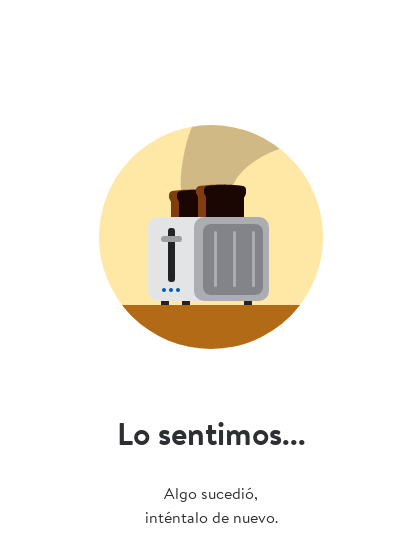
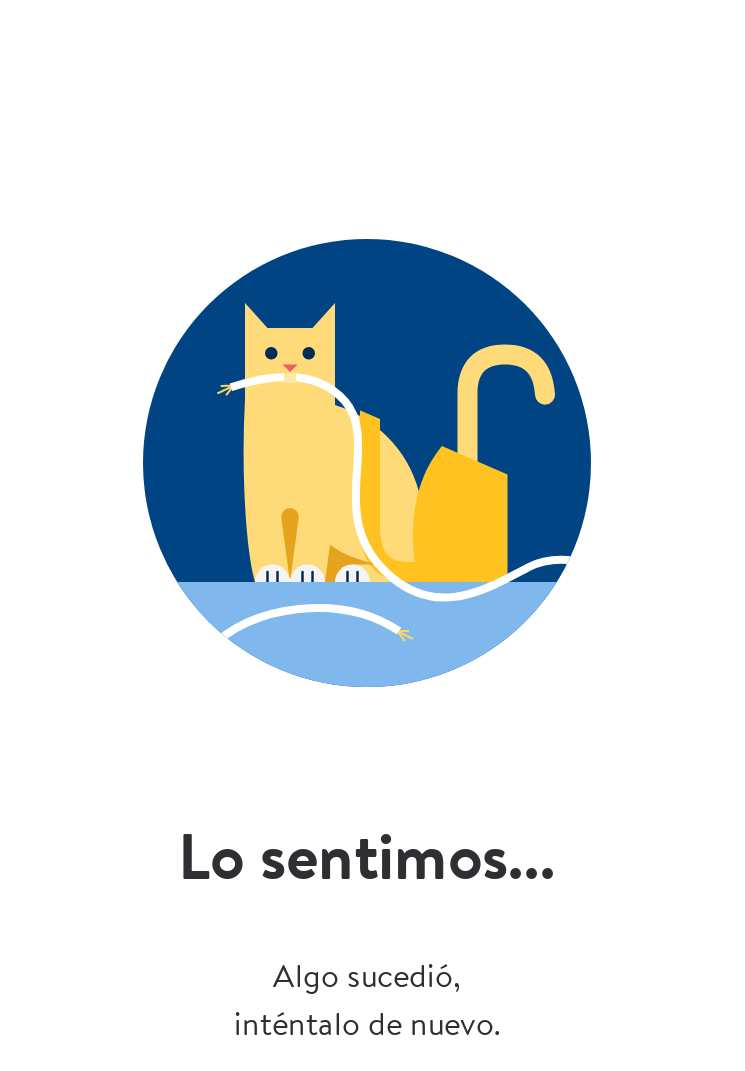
- [image]
+ [image]
